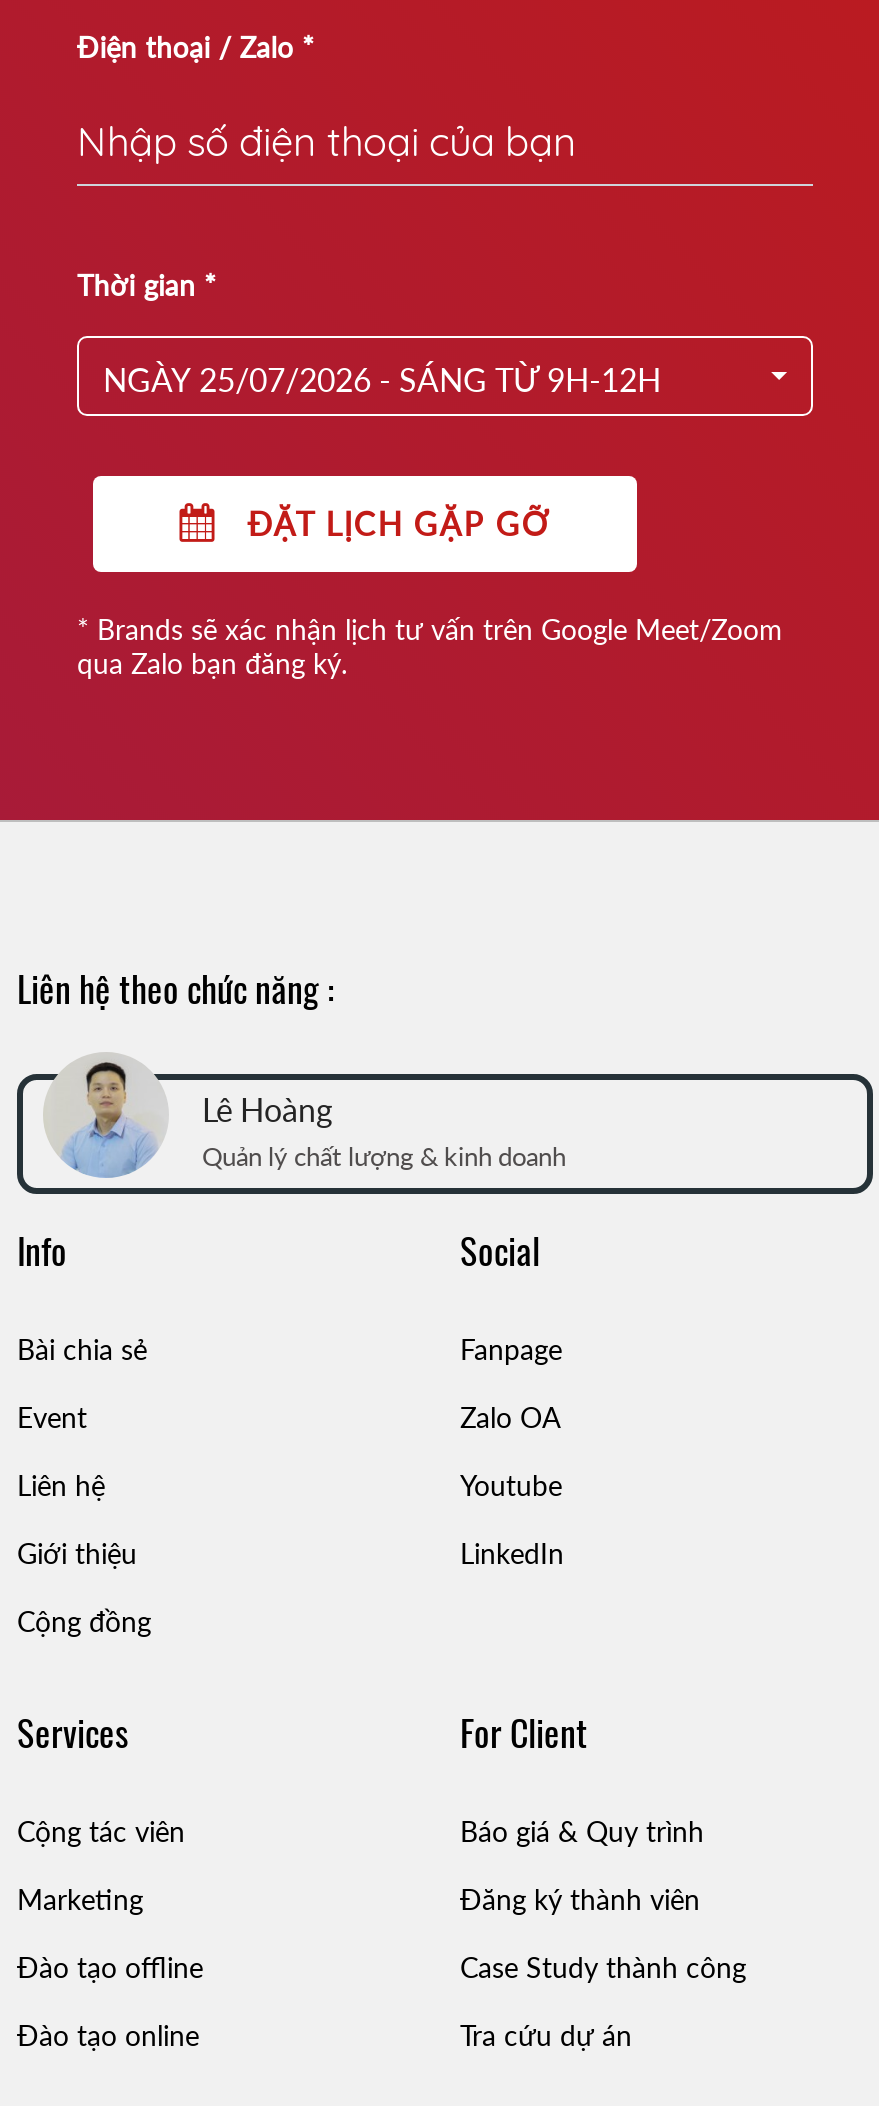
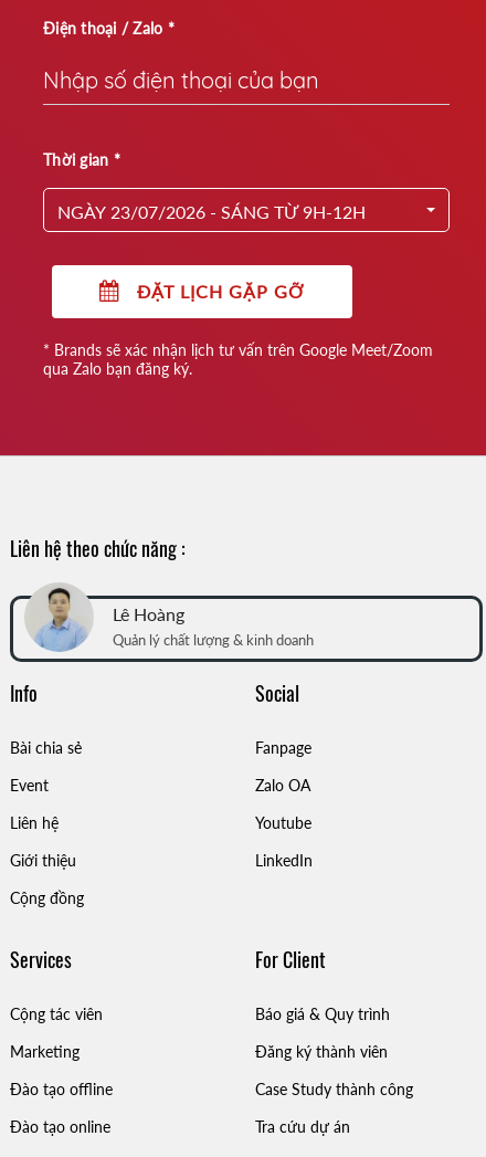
- NGÀY 25/07/2026 - SÁNG TỪ 9H-12H
+ NGÀY 23/07/2026 - SÁNG TỪ 9H-12H
